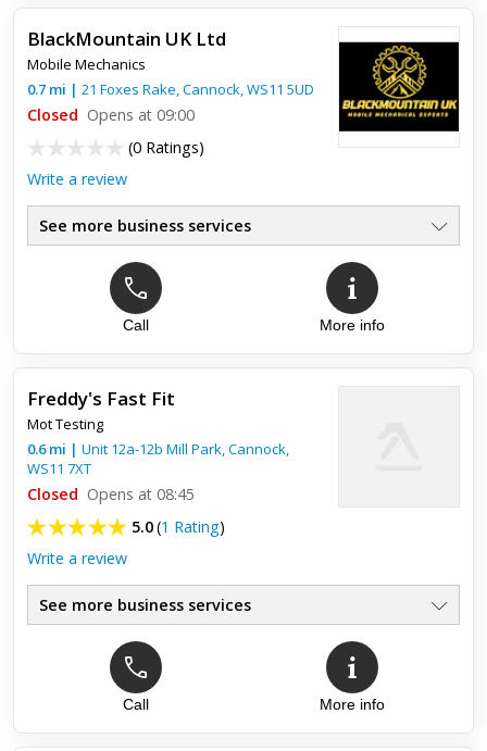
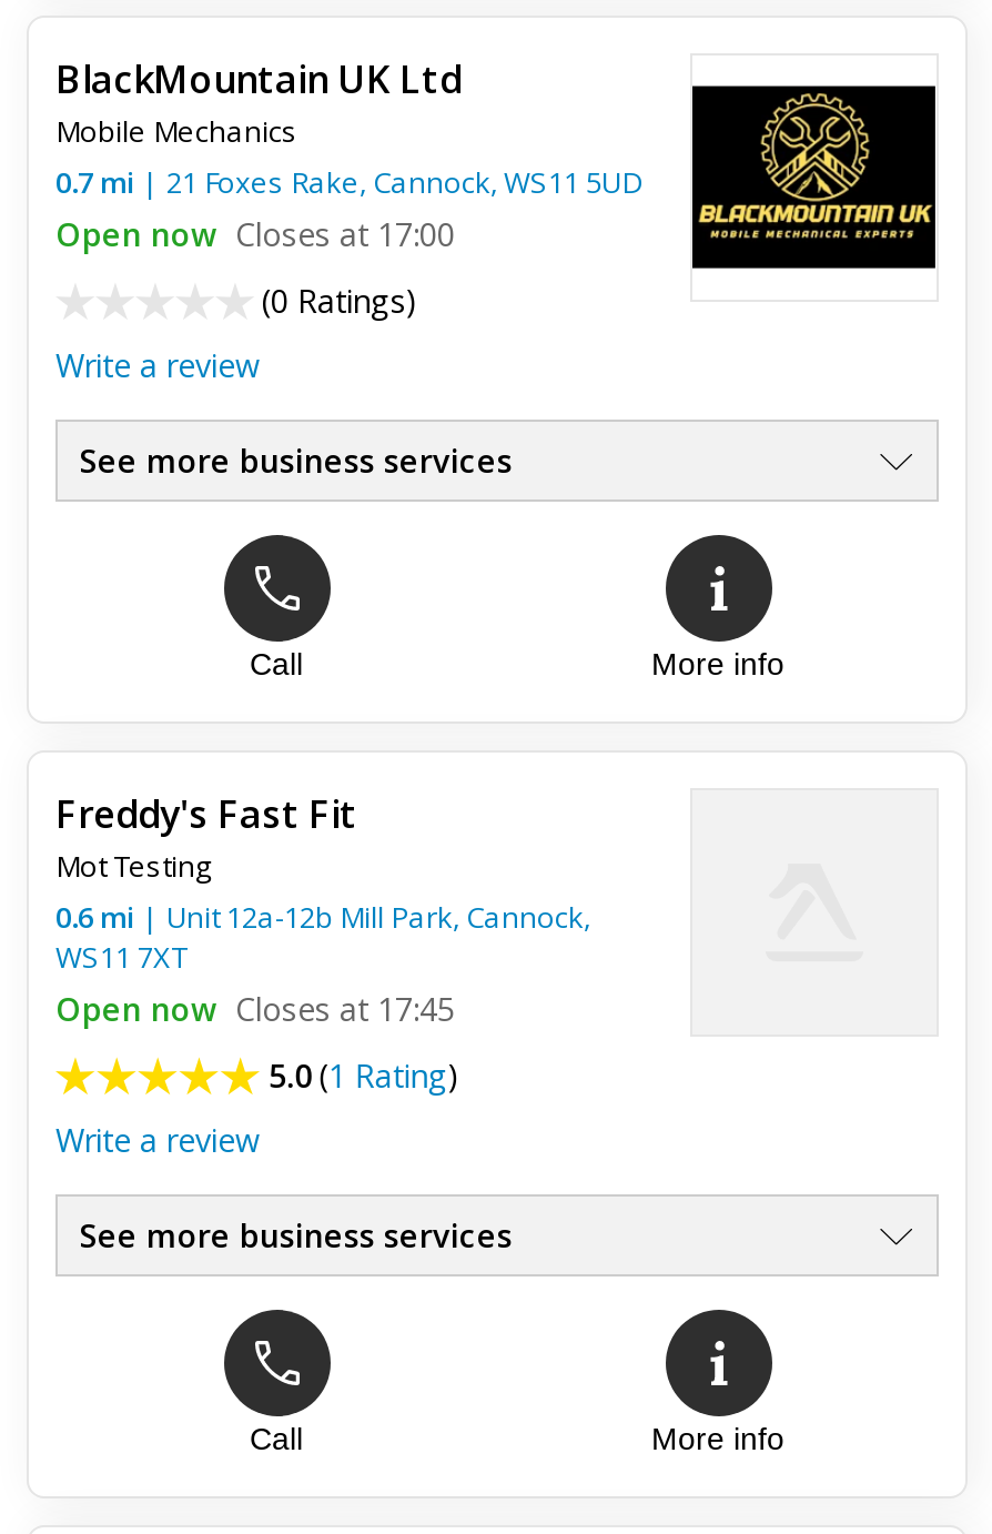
- Closed Opens at 09:00
+ Open now Closes at 17:00

- Closed Opens at 08:45
+ Open now Closes at 17:45
